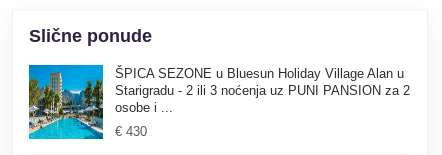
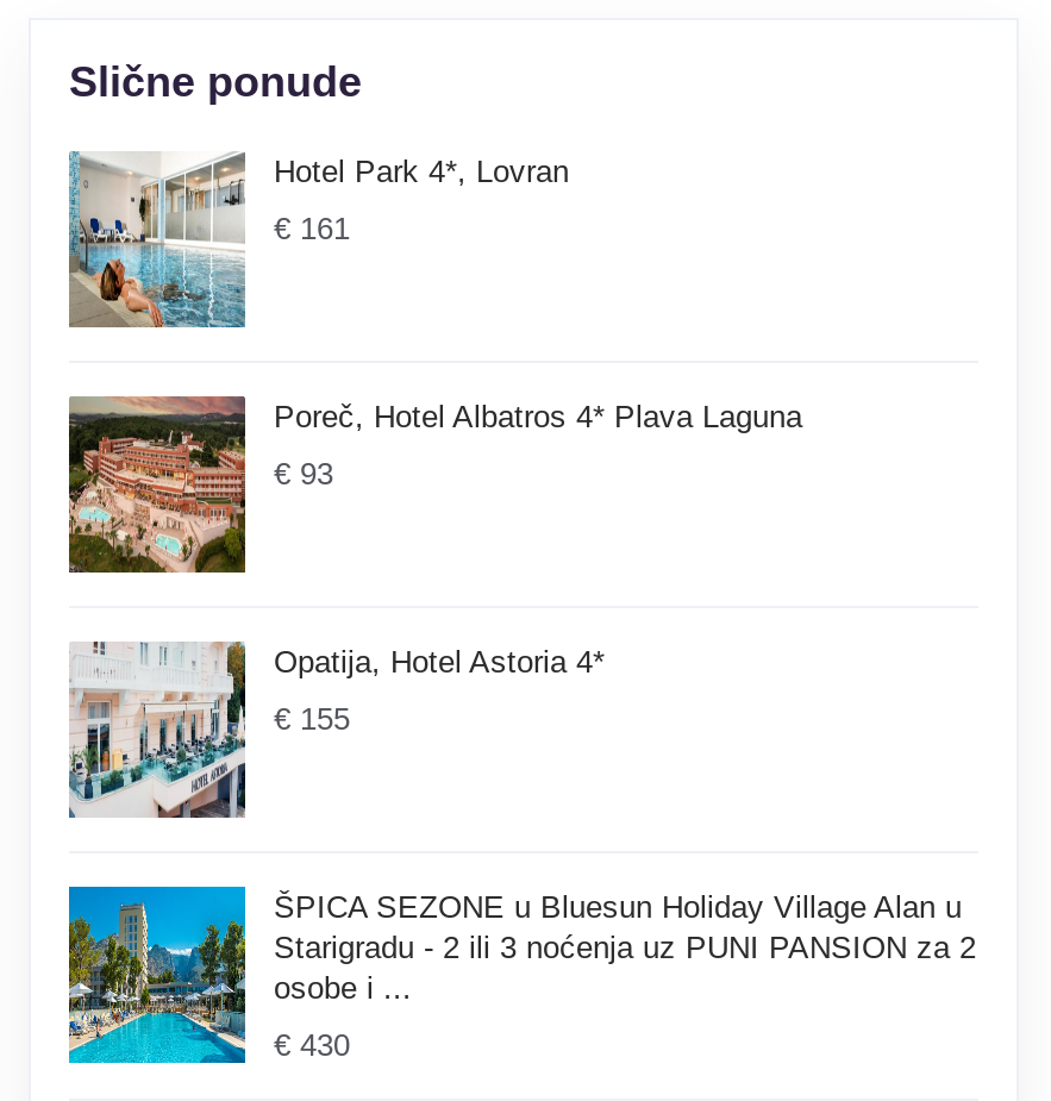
+ [image]
+ Hotel Park 4*, Lovran
+ € 161

+ [image]
+ Poreč, Hotel Albatros 4* Plava Laguna
+ € 93

+ [image]
+ Opatija, Hotel Astoria 4*
+ € 155
